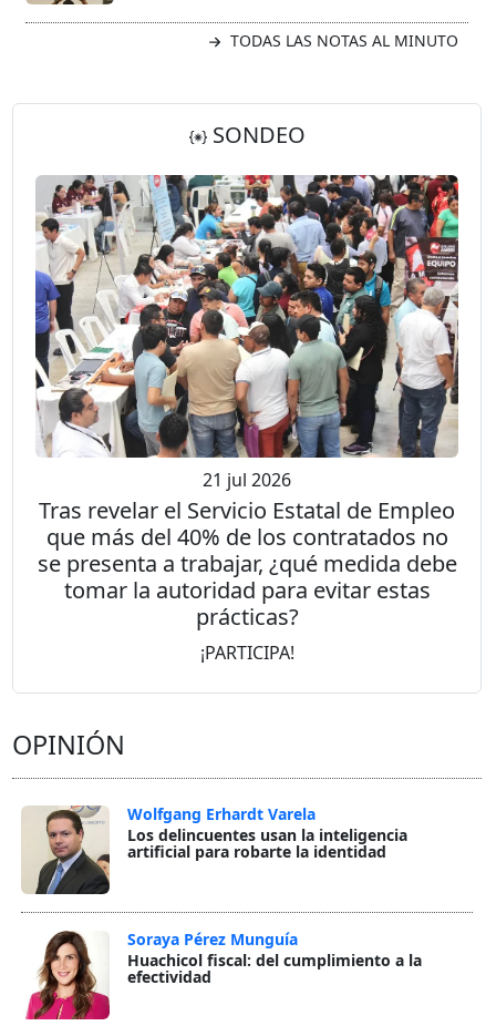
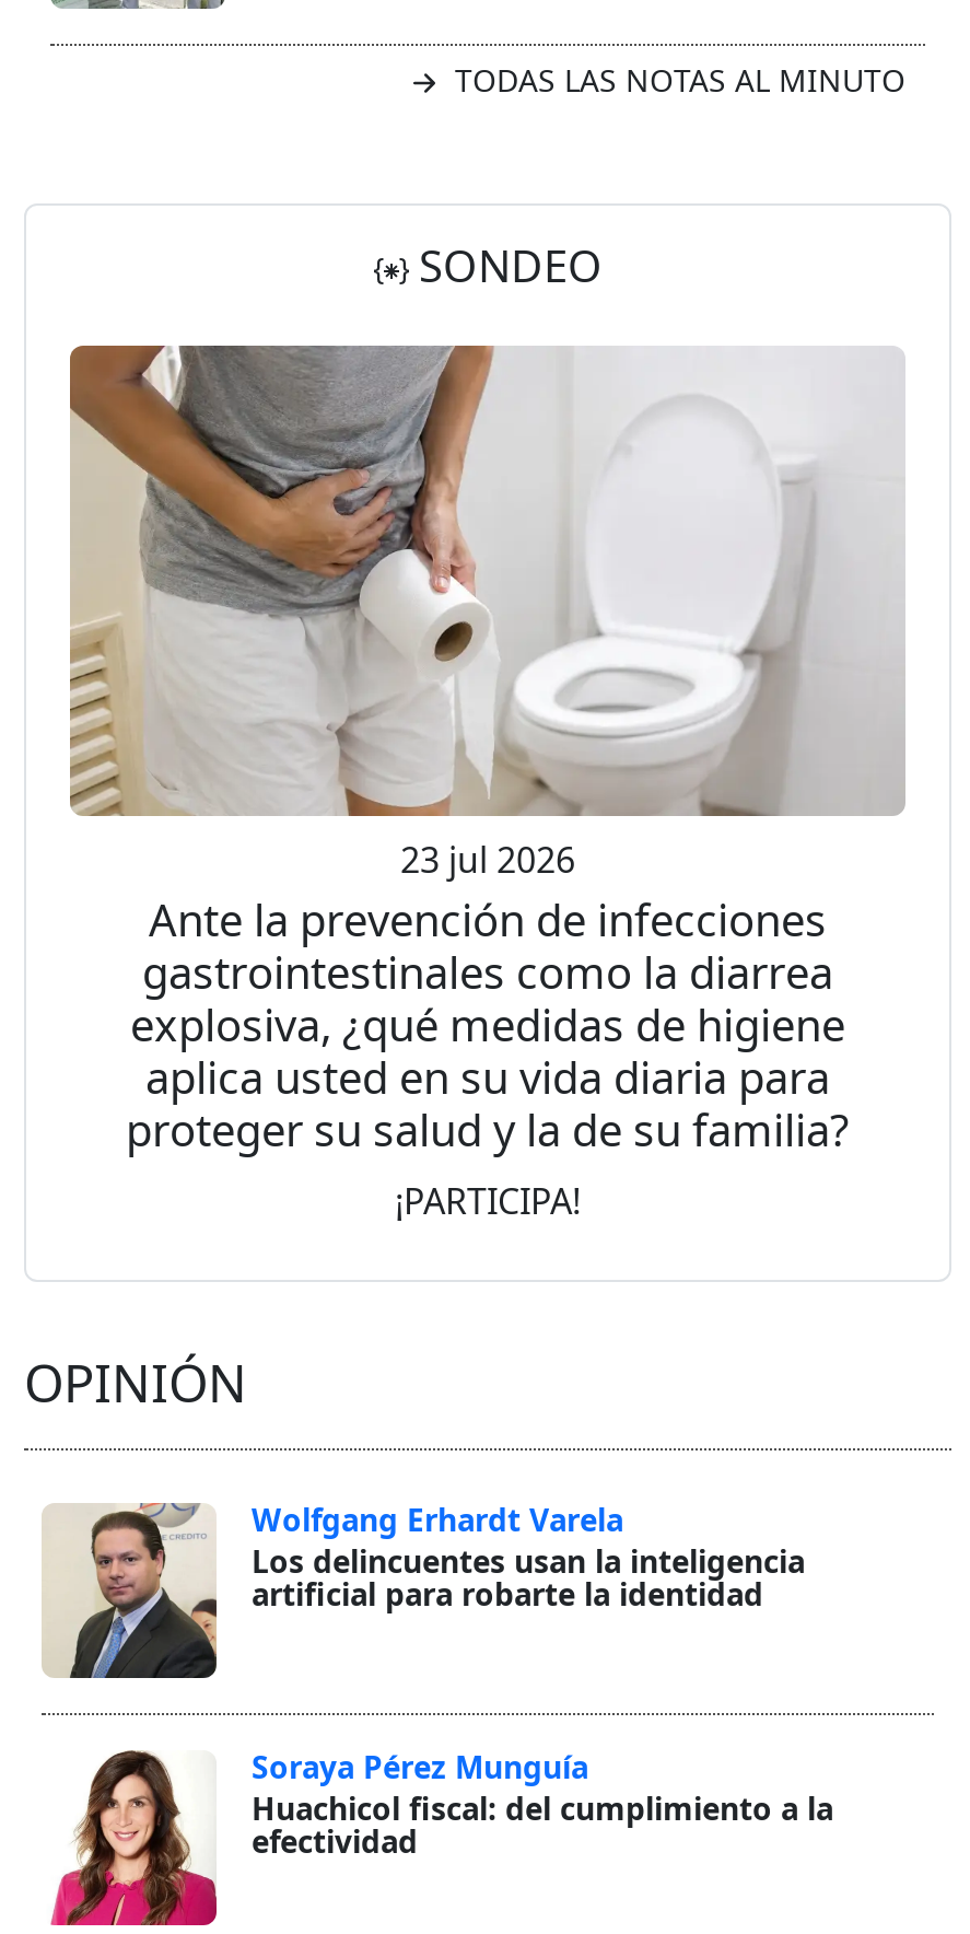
- [image]
- 21 jul 2026
- Tras revelar el Servicio Estatal de Empleo
- que más del 40% de los contratados no
- se presenta a trabajar, ¿qué medida debe
- tomar la autoridad para evitar estas
- prácticas?
+ [image]
+ 23 jul 2026
+ Ante la prevención de infecciones
+ gastrointestinales como la diarrea
+ explosiva, ¿qué medidas de higiene
+ aplica usted en su vida diaria para
+ proteger su salud y la de su familia?
